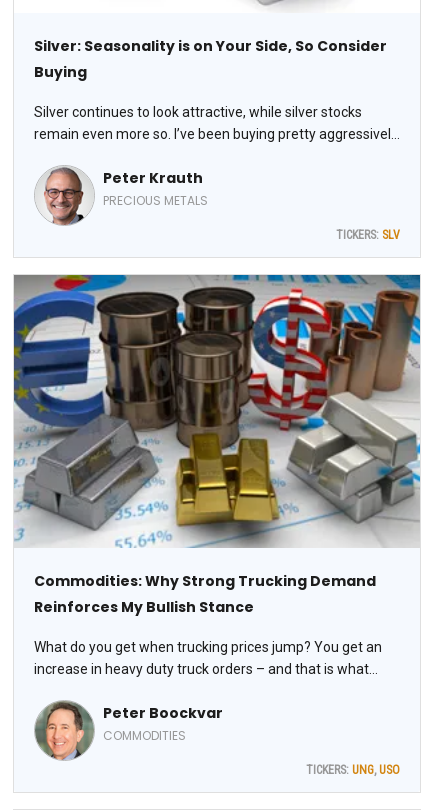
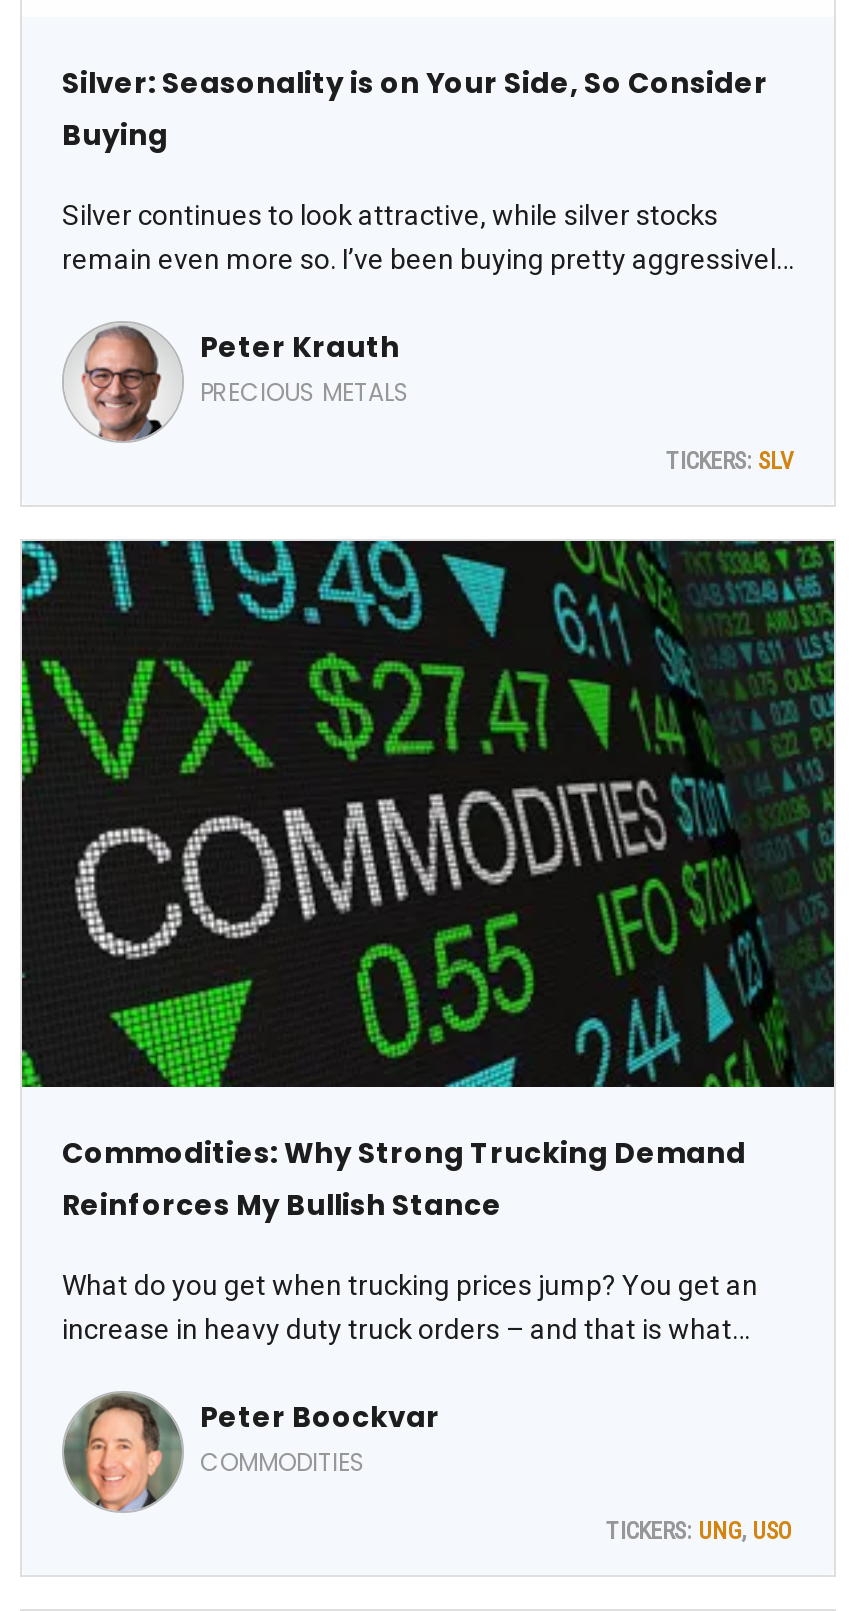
- [image]
+ [image]
